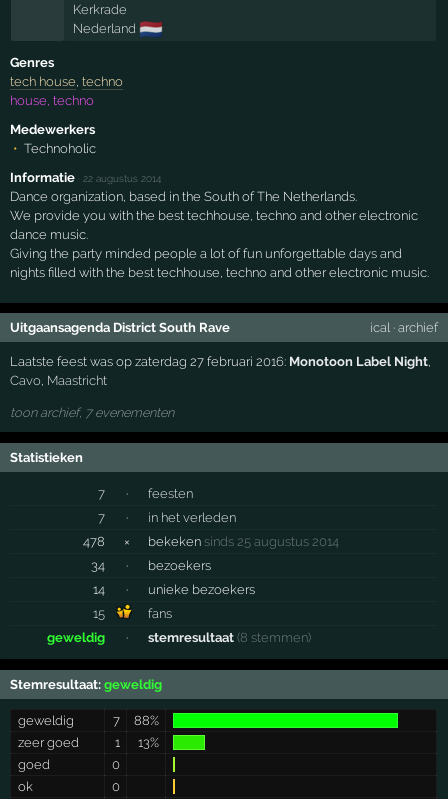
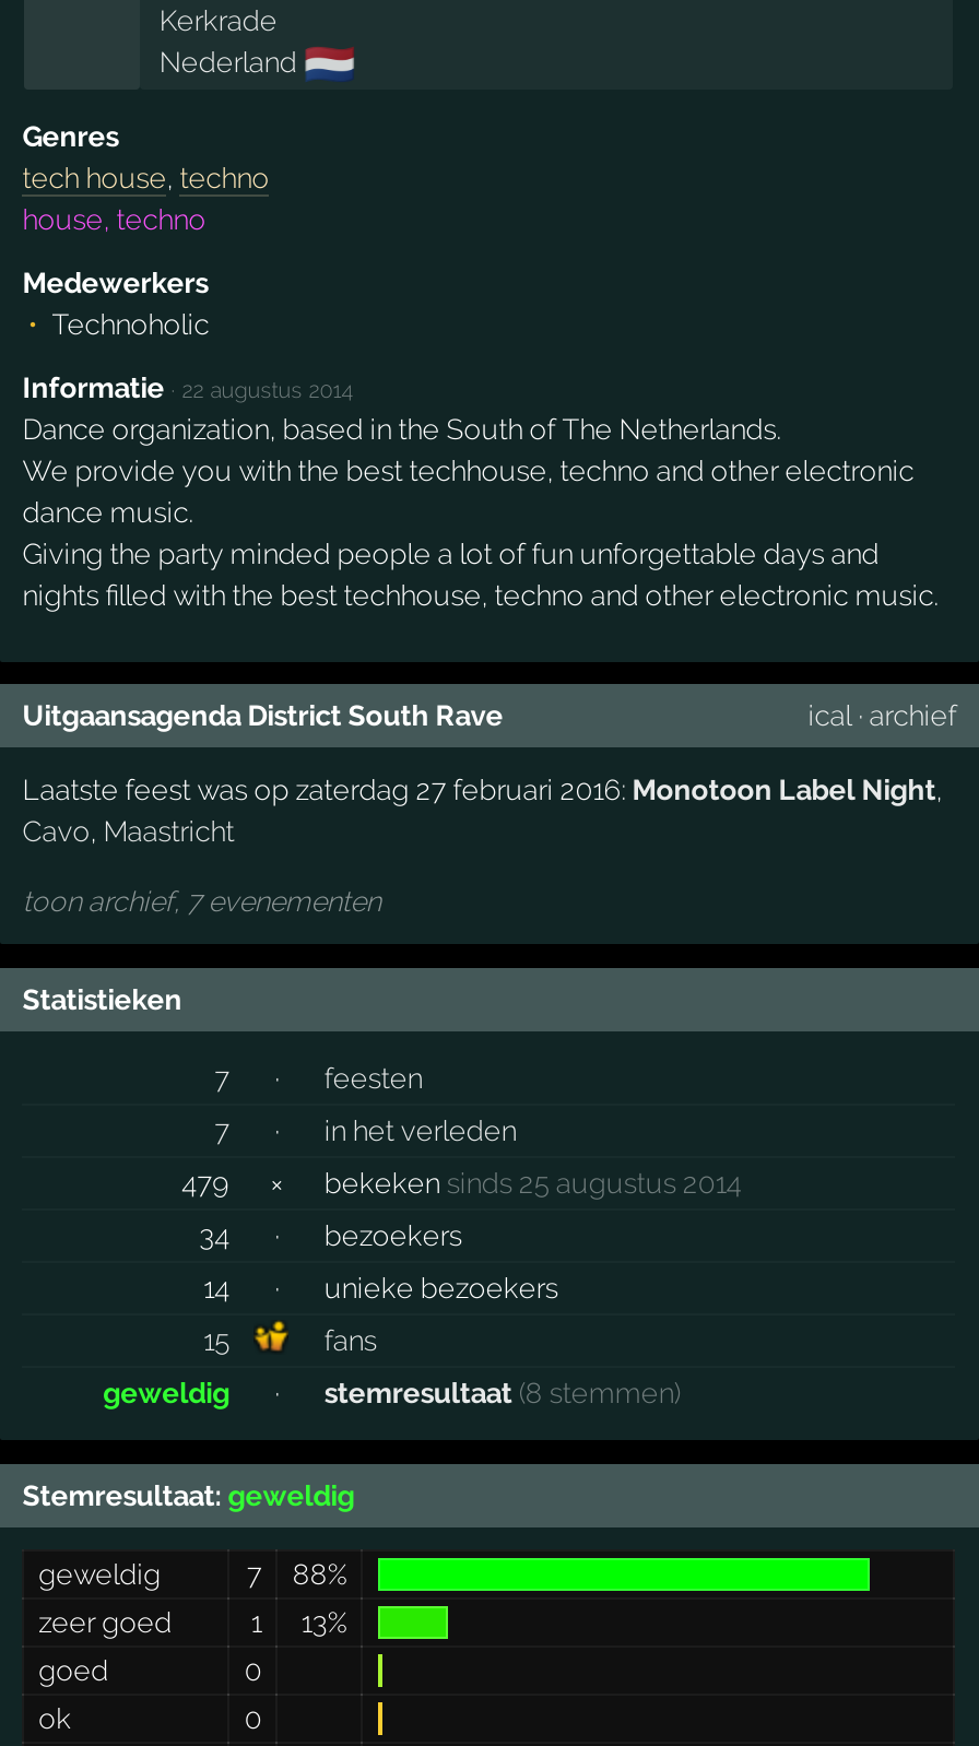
- 478
+ 479
